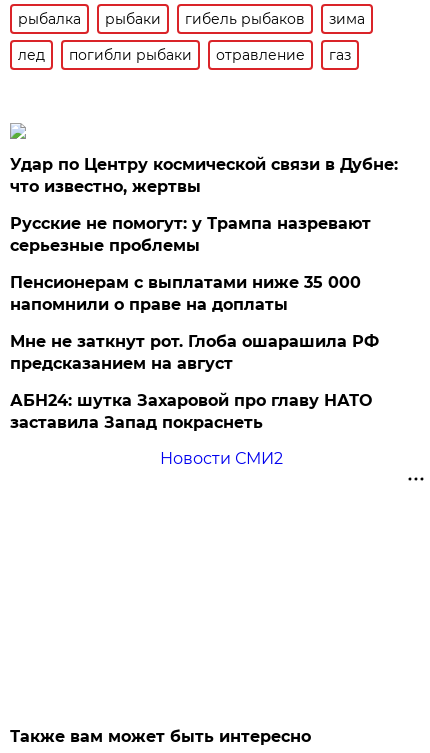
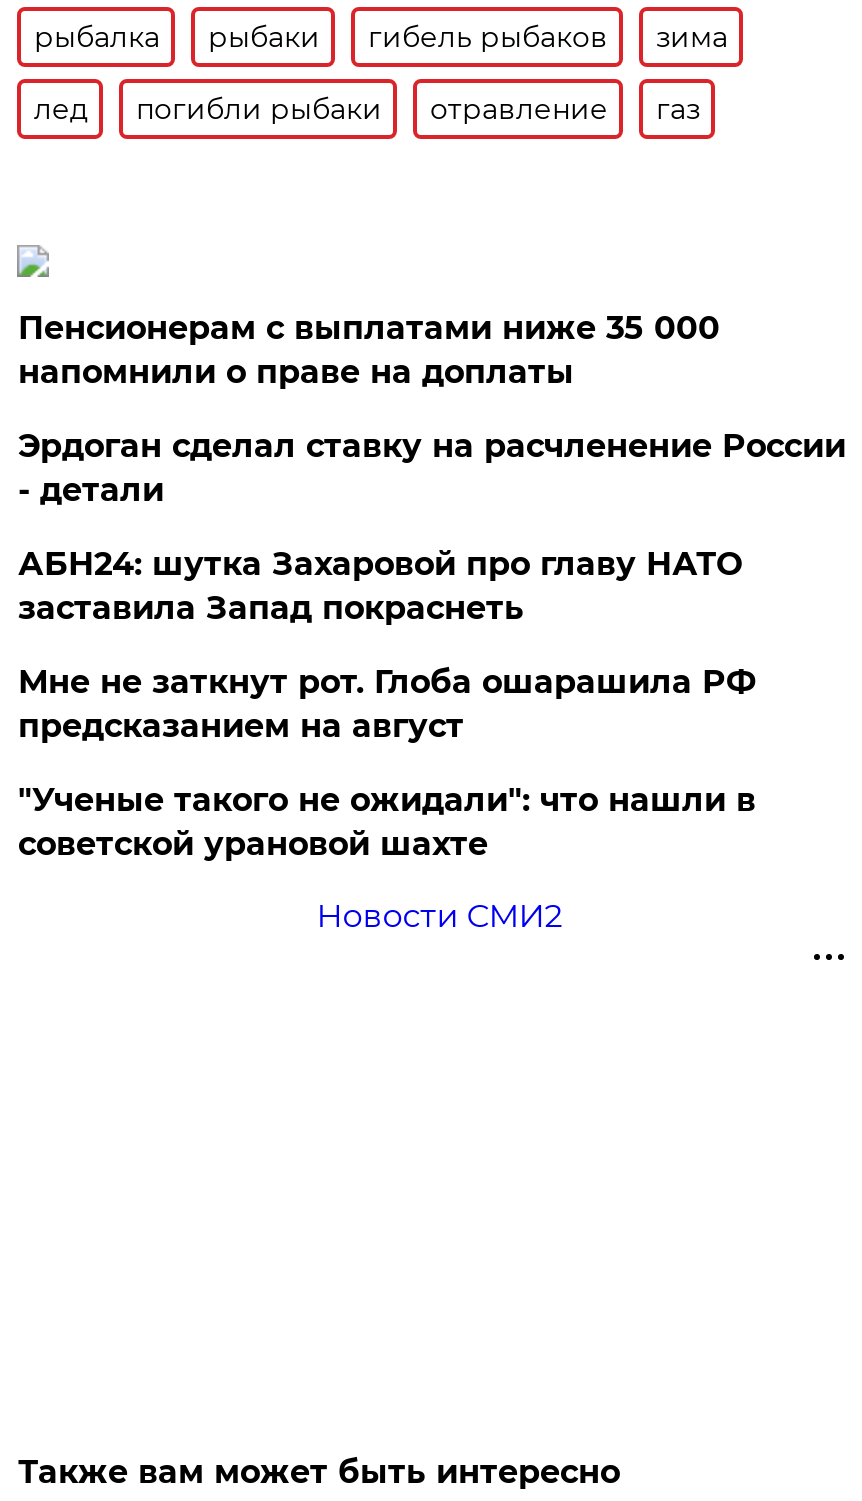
- Удар по Центру космической связи в Дубне:
- что известно, жертвы
- Русские не помогут: у Трампа назревают
- серьезные проблемы

moved up: Пенсионерам с выплатами ниже 35 000 | напомнили о праве на доплаты

+ Эрдоган сделал ставку на расчленение России
+ - детали

+ "Ученые такого не ожидали": что нашли в
+ советской урановой шахте

moved up: АБН24: шутка Захаровой про главу НАТО | заставила Запад покраснеть
